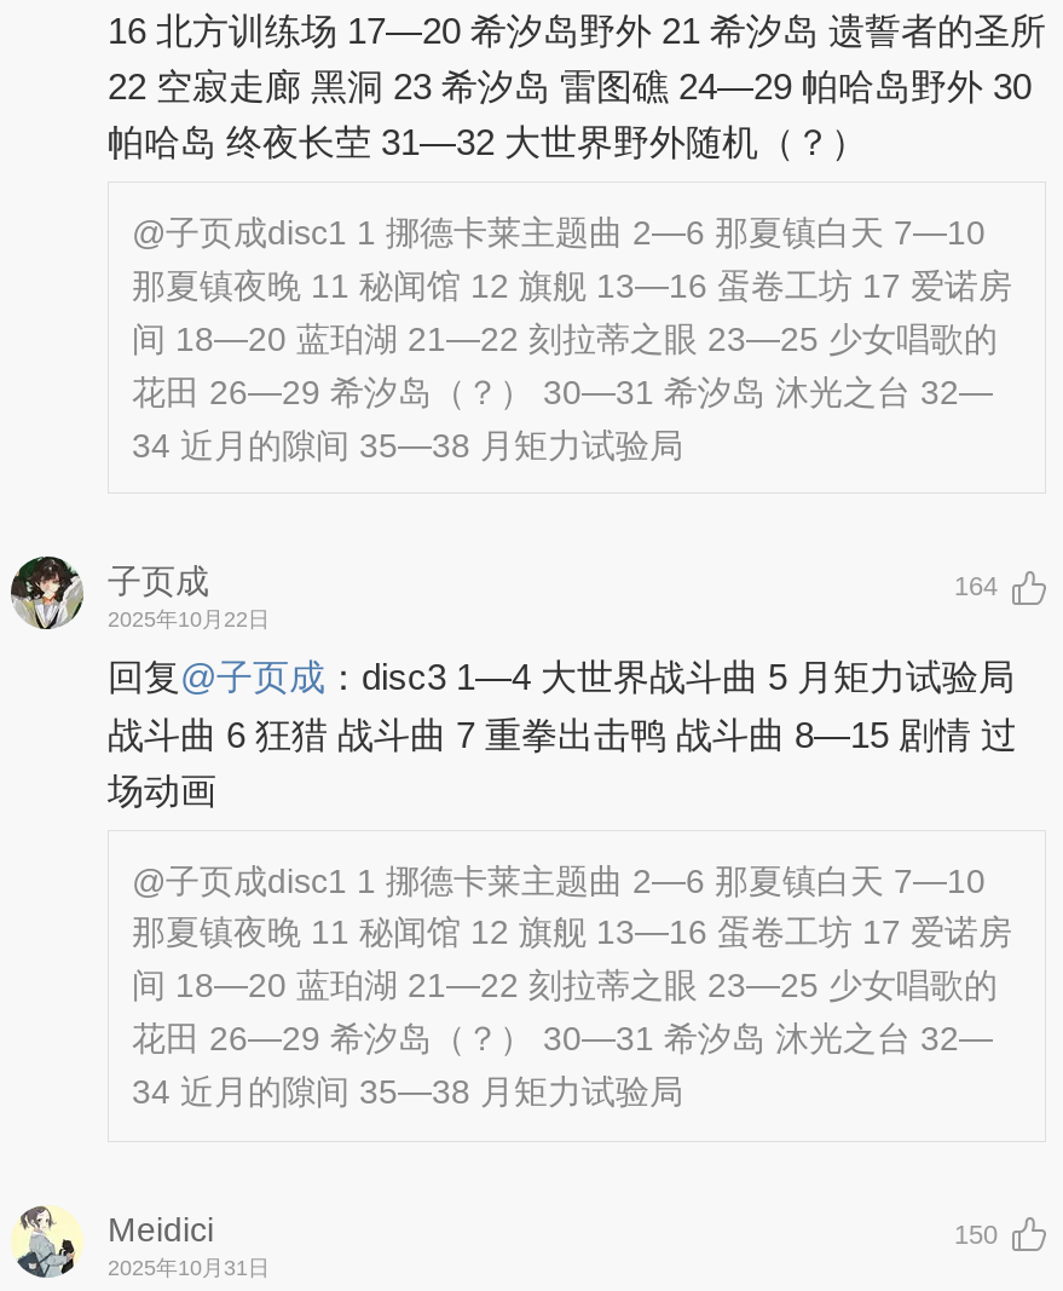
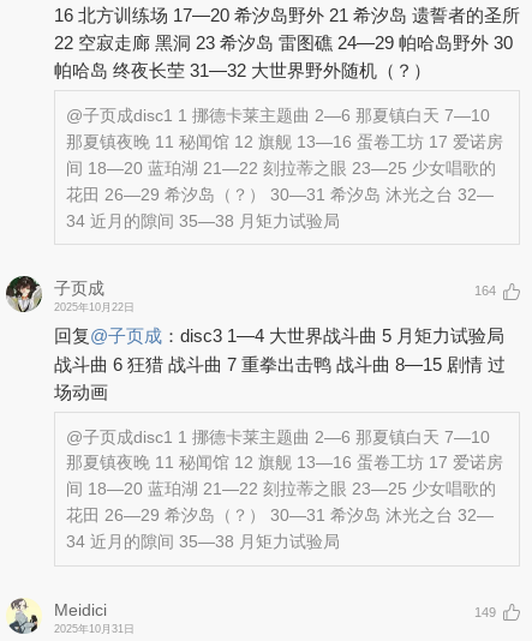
- 150
+ 149
